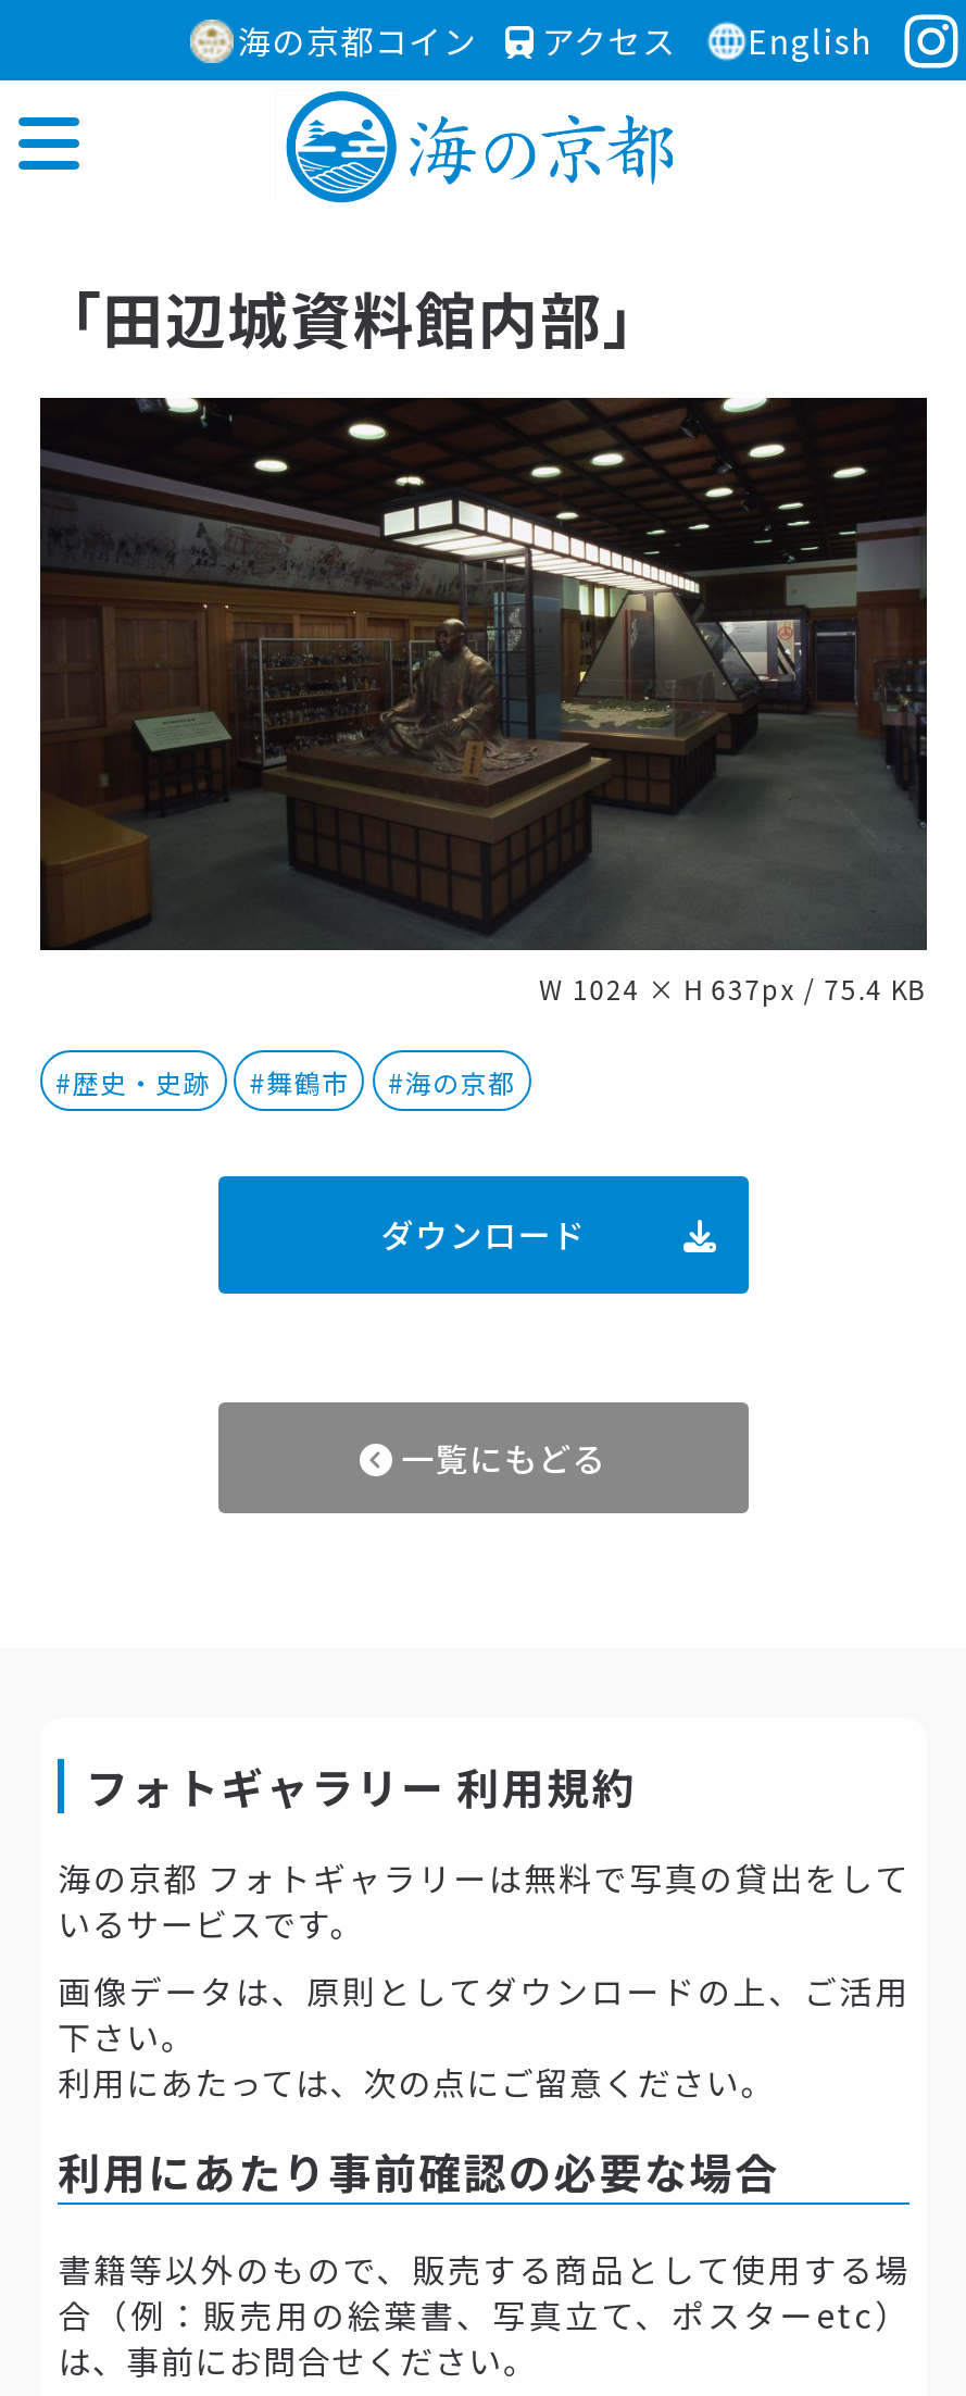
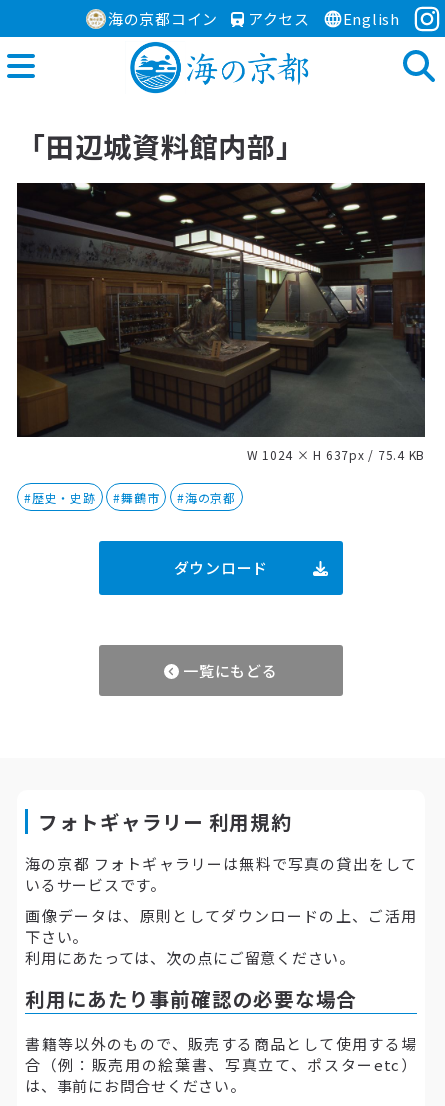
+ [image]
